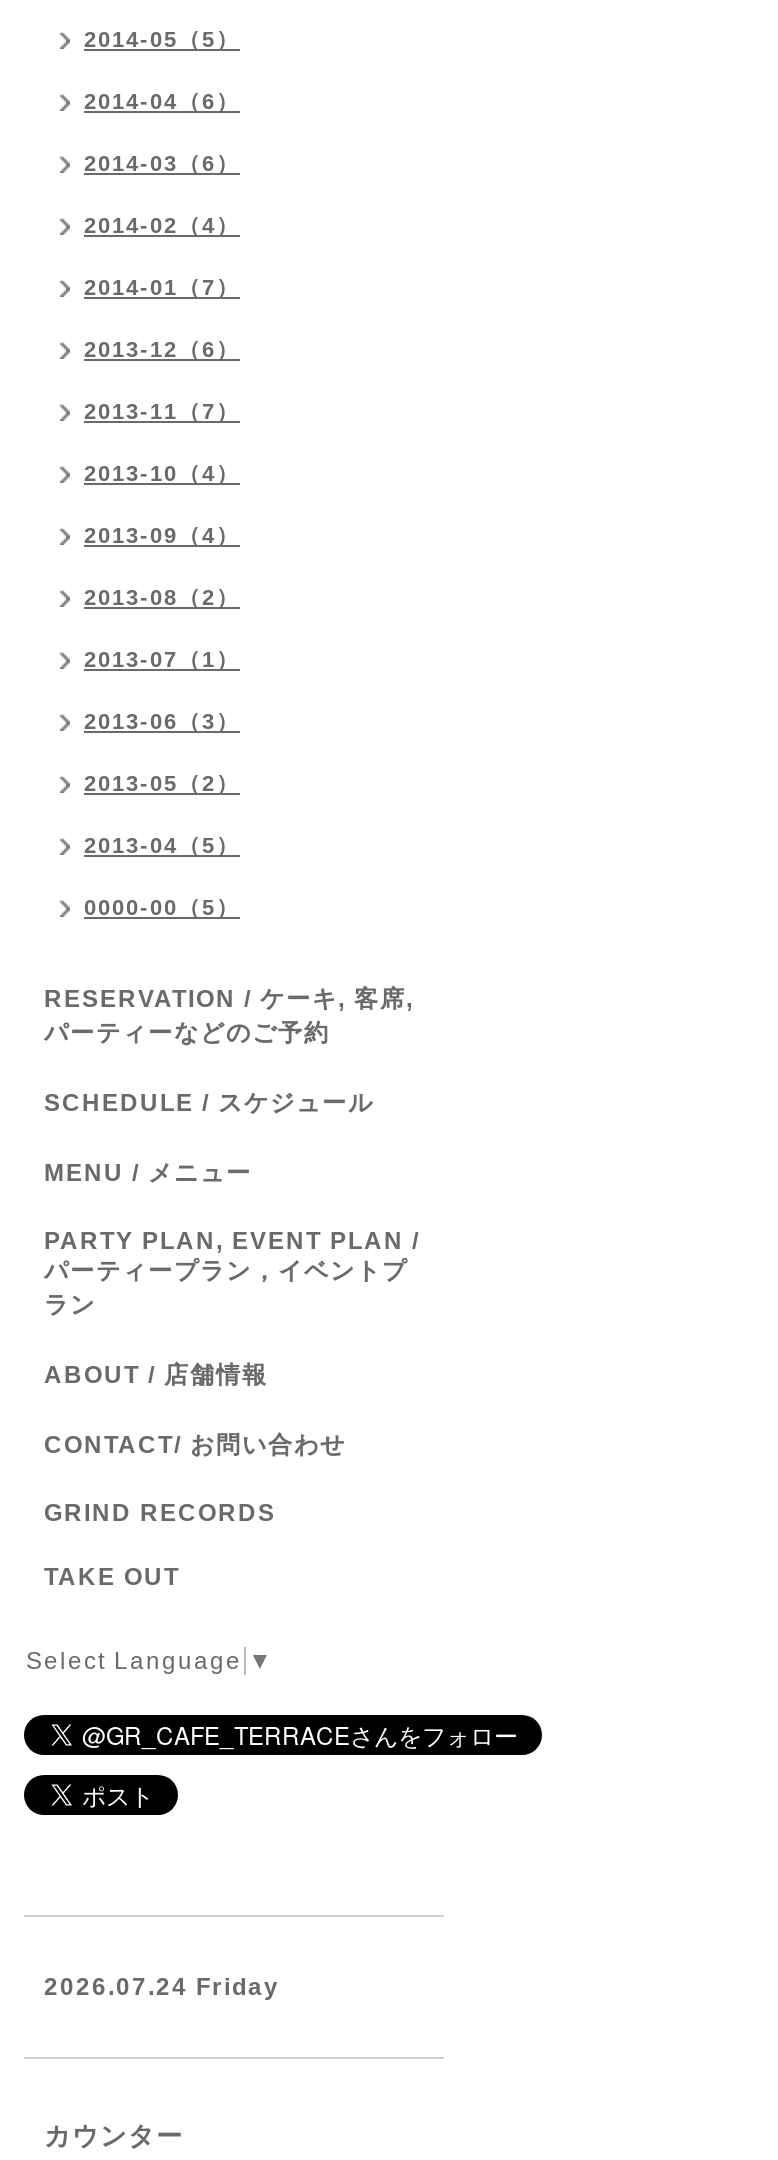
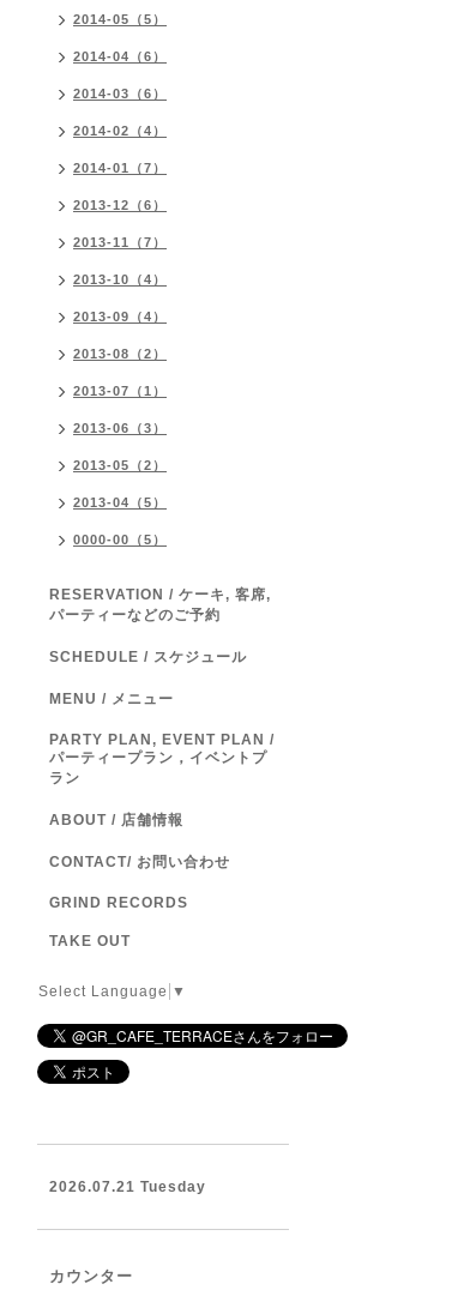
- 2026.07.24 Friday
+ 2026.07.21 Tuesday
